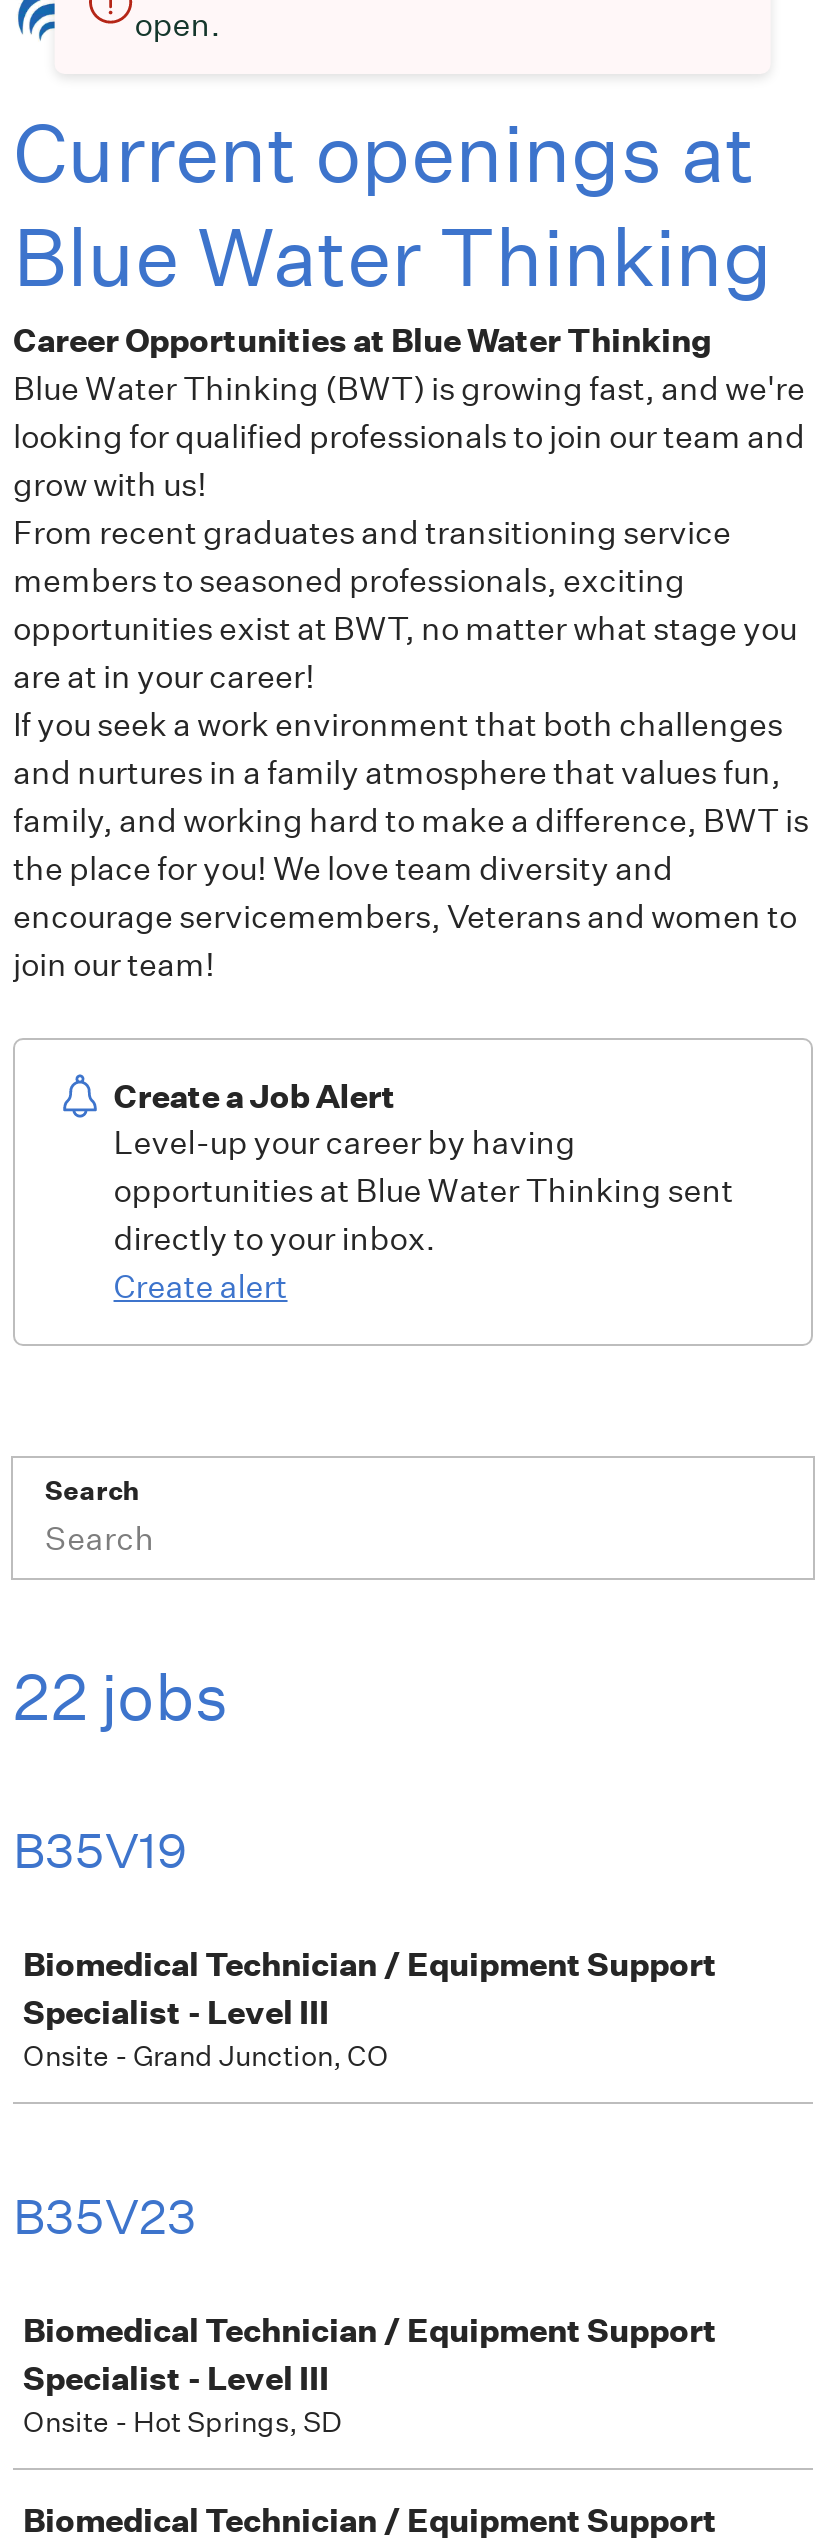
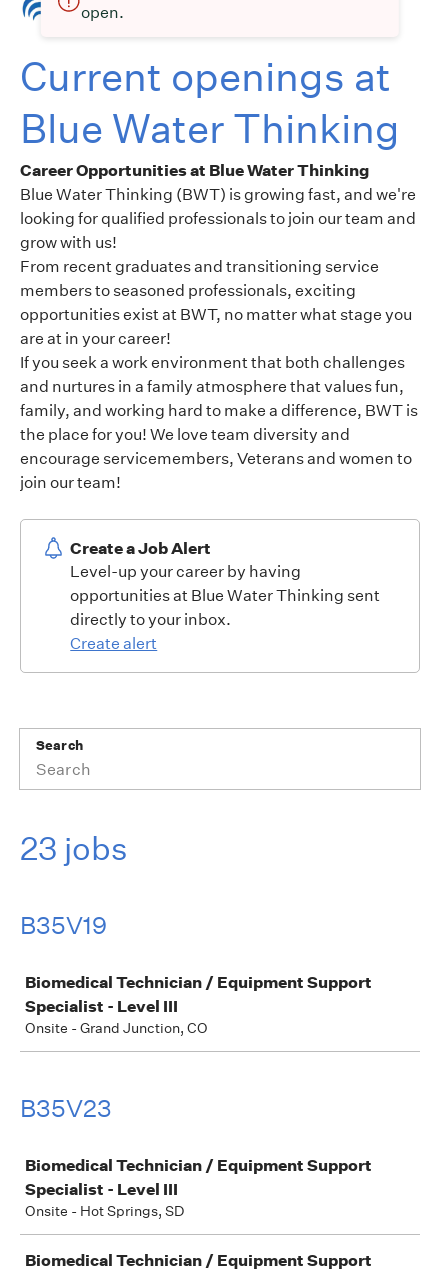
- 22 jobs
+ 23 jobs
